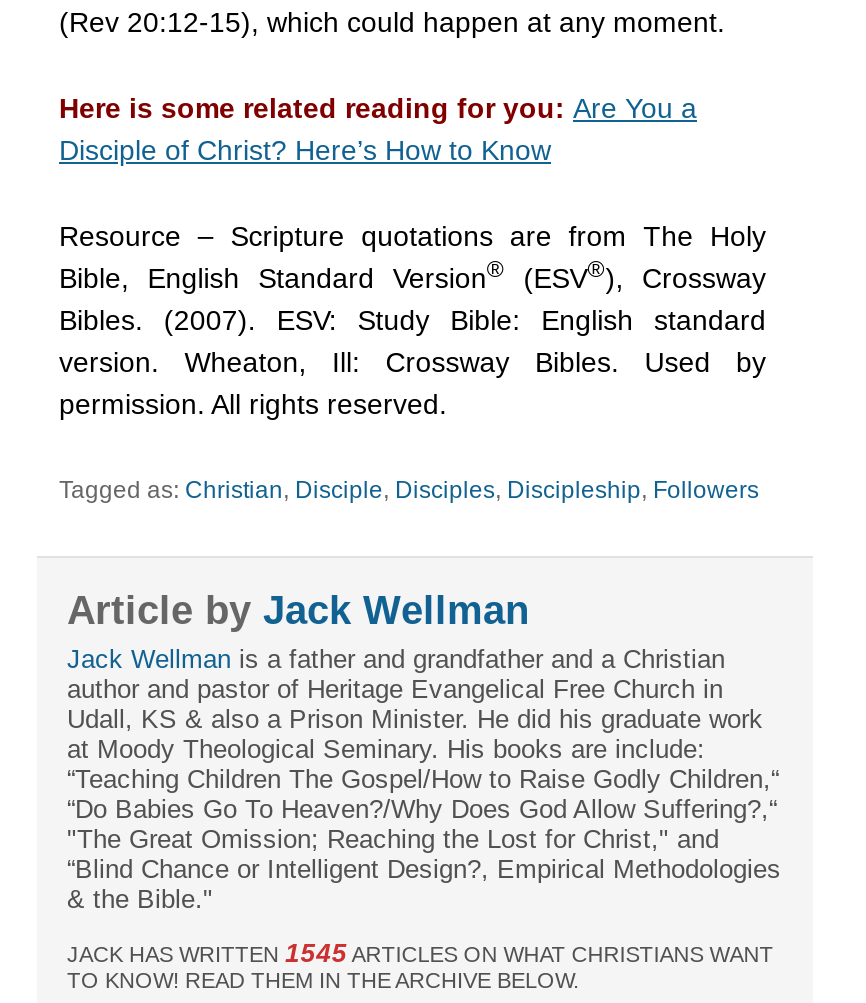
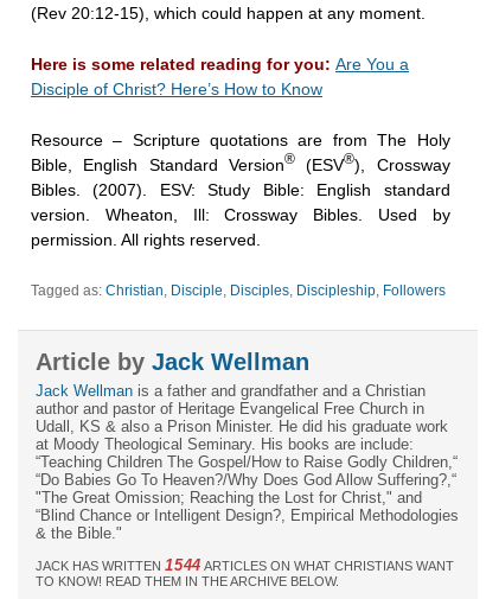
- JACK HAS WRITTEN 1545ARTICLES ON WHAT CHRISTIANS WANT
+ JACK HAS WRITTEN 1544ARTICLES ON WHAT CHRISTIANS WANT
